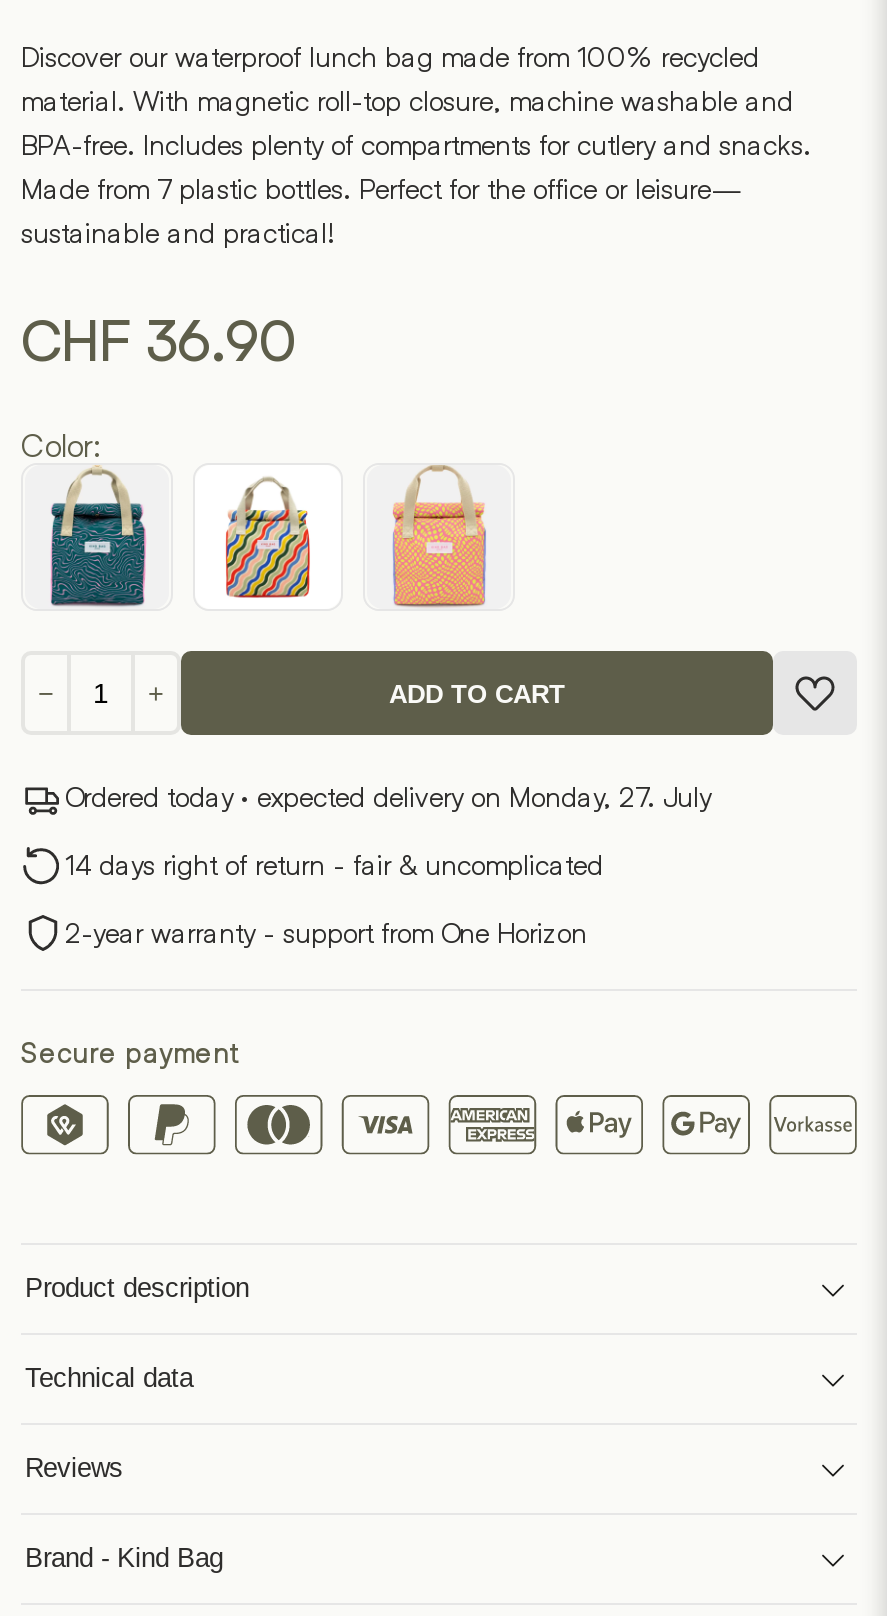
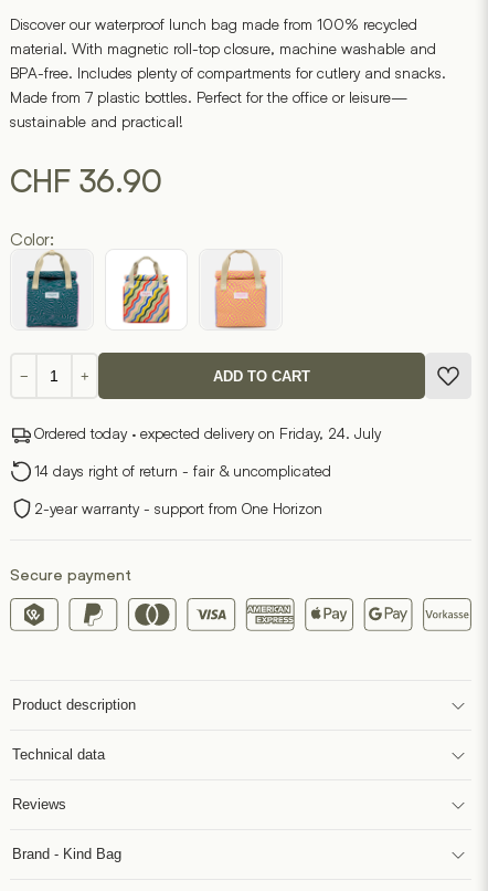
- Ordered today · expected delivery on Monday, 27. July
+ Ordered today · expected delivery on Friday, 24. July
